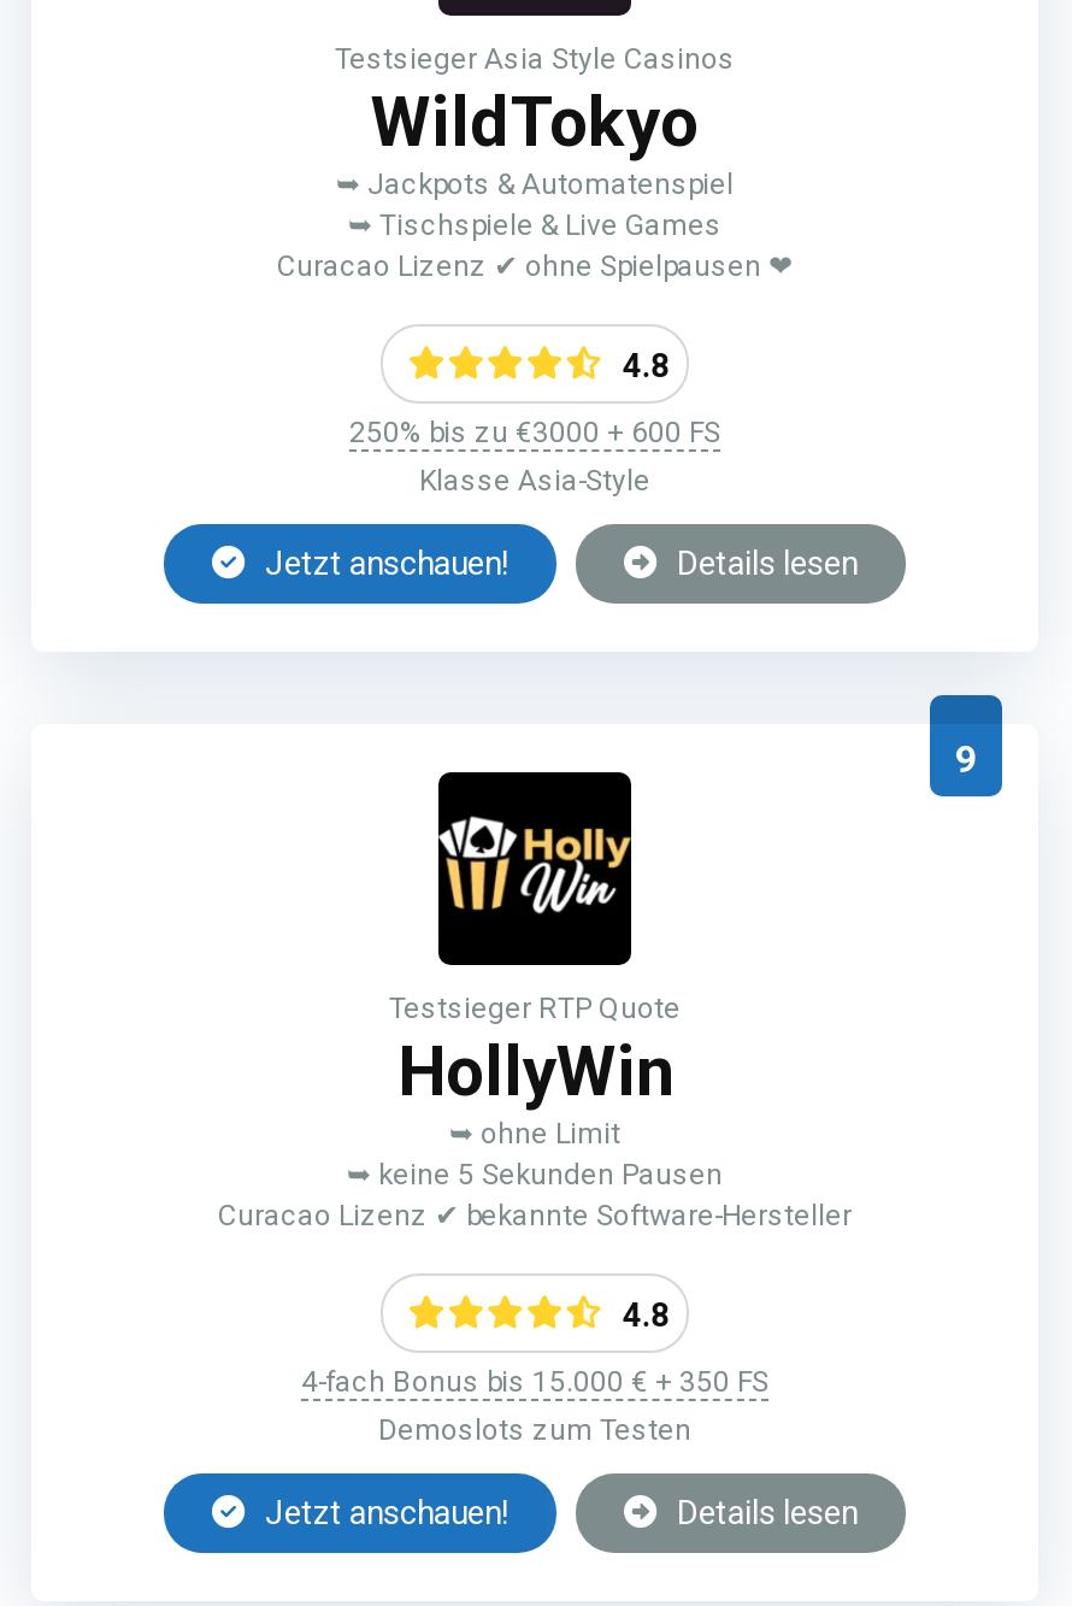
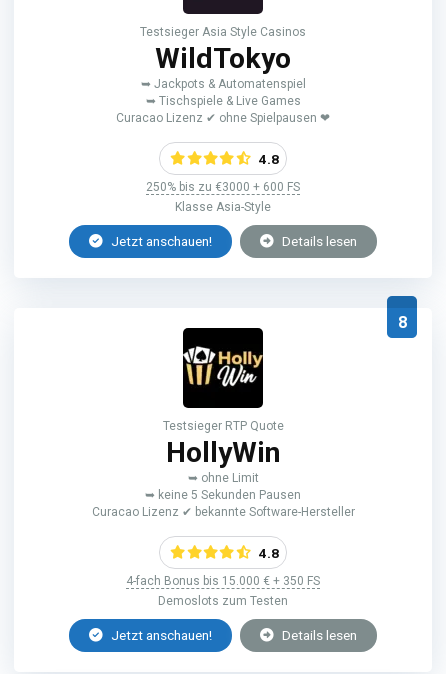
- 9
+ 8
